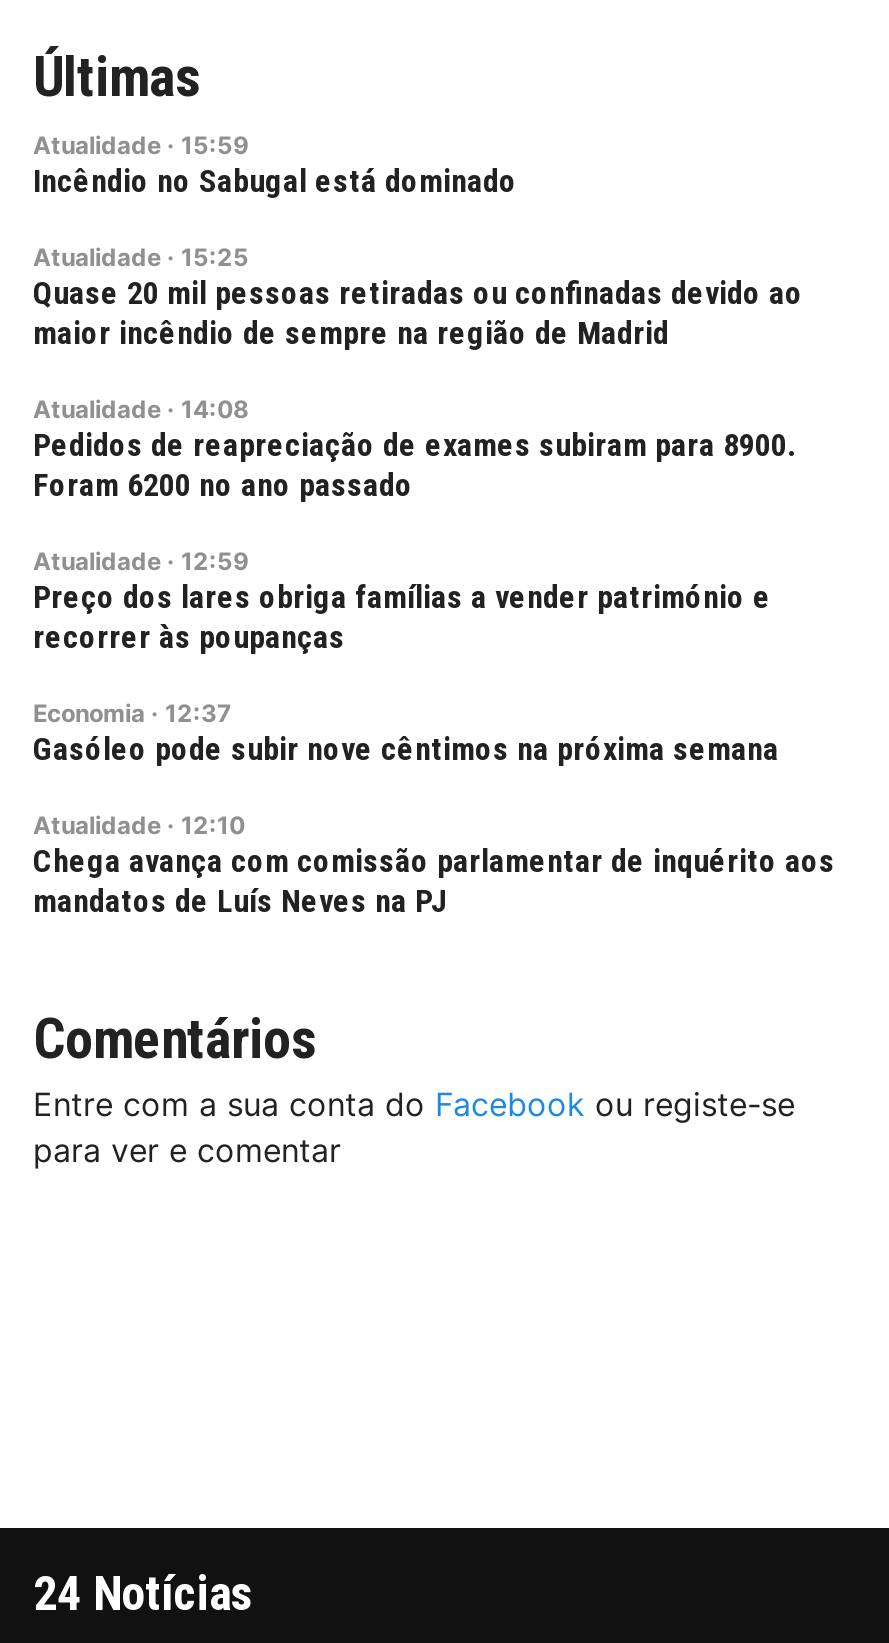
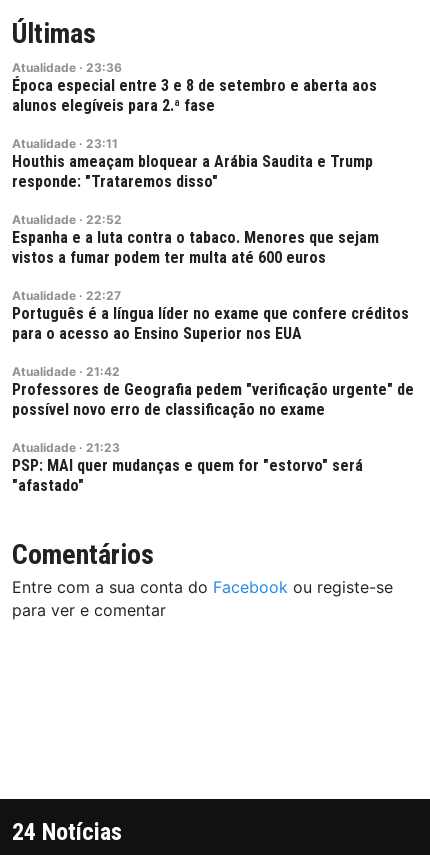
- Atualidade · 15:59
- Incêndio no Sabugal está dominado
+ Atualidade · 23:36
+ Época especial entre 3 e 8 de setembro e aberta aos
+ alunos elegíveis para 2.ª fase

- Atualidade · 15:25
- Quase 20 mil pessoas retiradas ou confinadas devido ao
- maior incêndio de sempre na região de Madrid
+ Atualidade · 23:11
+ Houthis ameaçam bloquear a Arábia Saudita e Trump
+ responde: "Trataremos disso"

- Atualidade · 14:08
- Pedidos de reapreciação de exames subiram para 8900.
- Foram 6200 no ano passado
+ Atualidade · 22:52
+ Espanha e a luta contra o tabaco. Menores que sejam
+ vistos a fumar podem ter multa até 600 euros

- Atualidade · 12:59
- Preço dos lares obriga famílias a vender património e
- recorrer às poupanças
+ Atualidade · 22:27
+ Português é a língua líder no exame que confere créditos
+ para o acesso ao Ensino Superior nos EUA

- Economia · 12:37
- Gasóleo pode subir nove cêntimos na próxima semana
+ Atualidade · 21:42
+ Professores de Geografia pedem "verificação urgente" de
+ possível novo erro de classificação no exame

- Atualidade · 12:10
- Chega avança com comissão parlamentar de inquérito aos
- mandatos de Luís Neves na PJ
+ Atualidade · 21:23
+ PSP: MAI quer mudanças e quem for "estorvo" será
+ "afastado"
